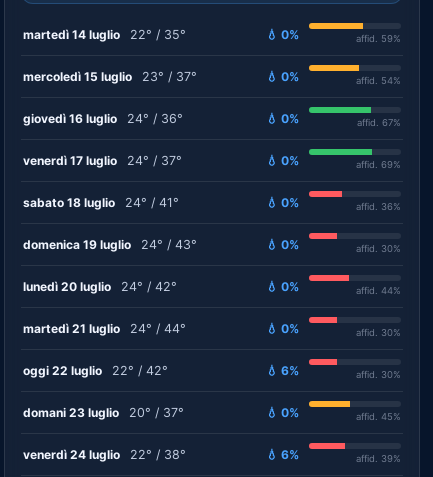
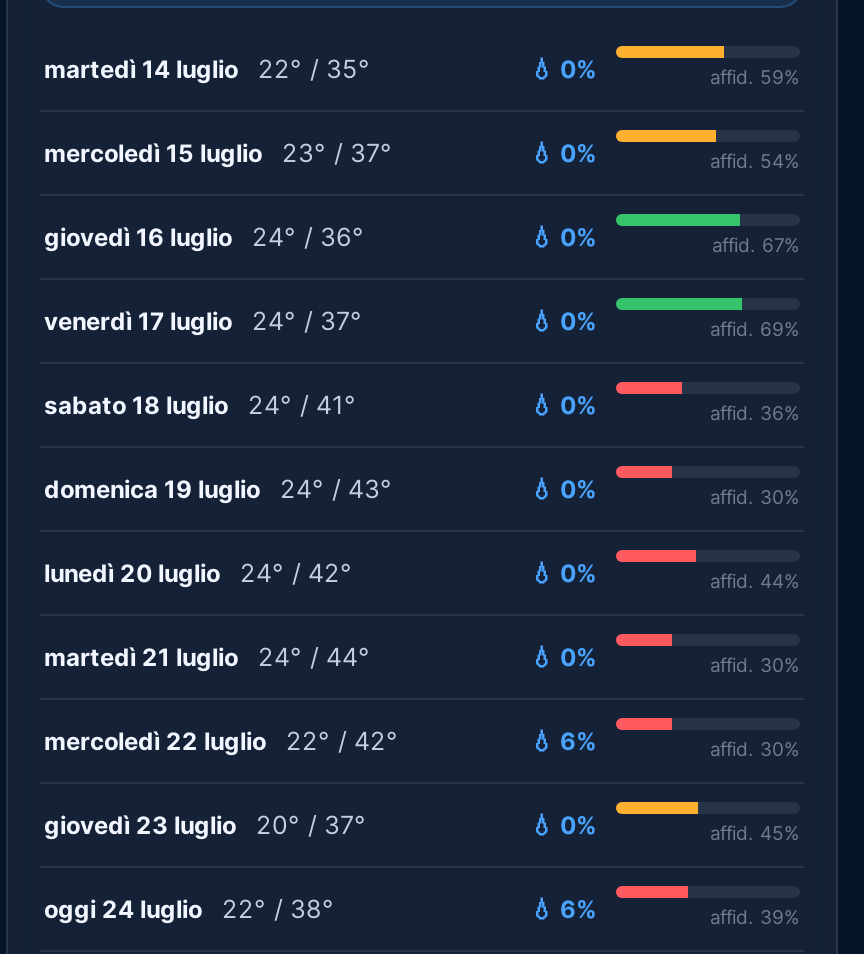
- oggi 22 luglio
+ mercoledì 22 luglio

- domani 23 luglio
+ giovedì 23 luglio

- venerdì 24 luglio
+ oggi 24 luglio
